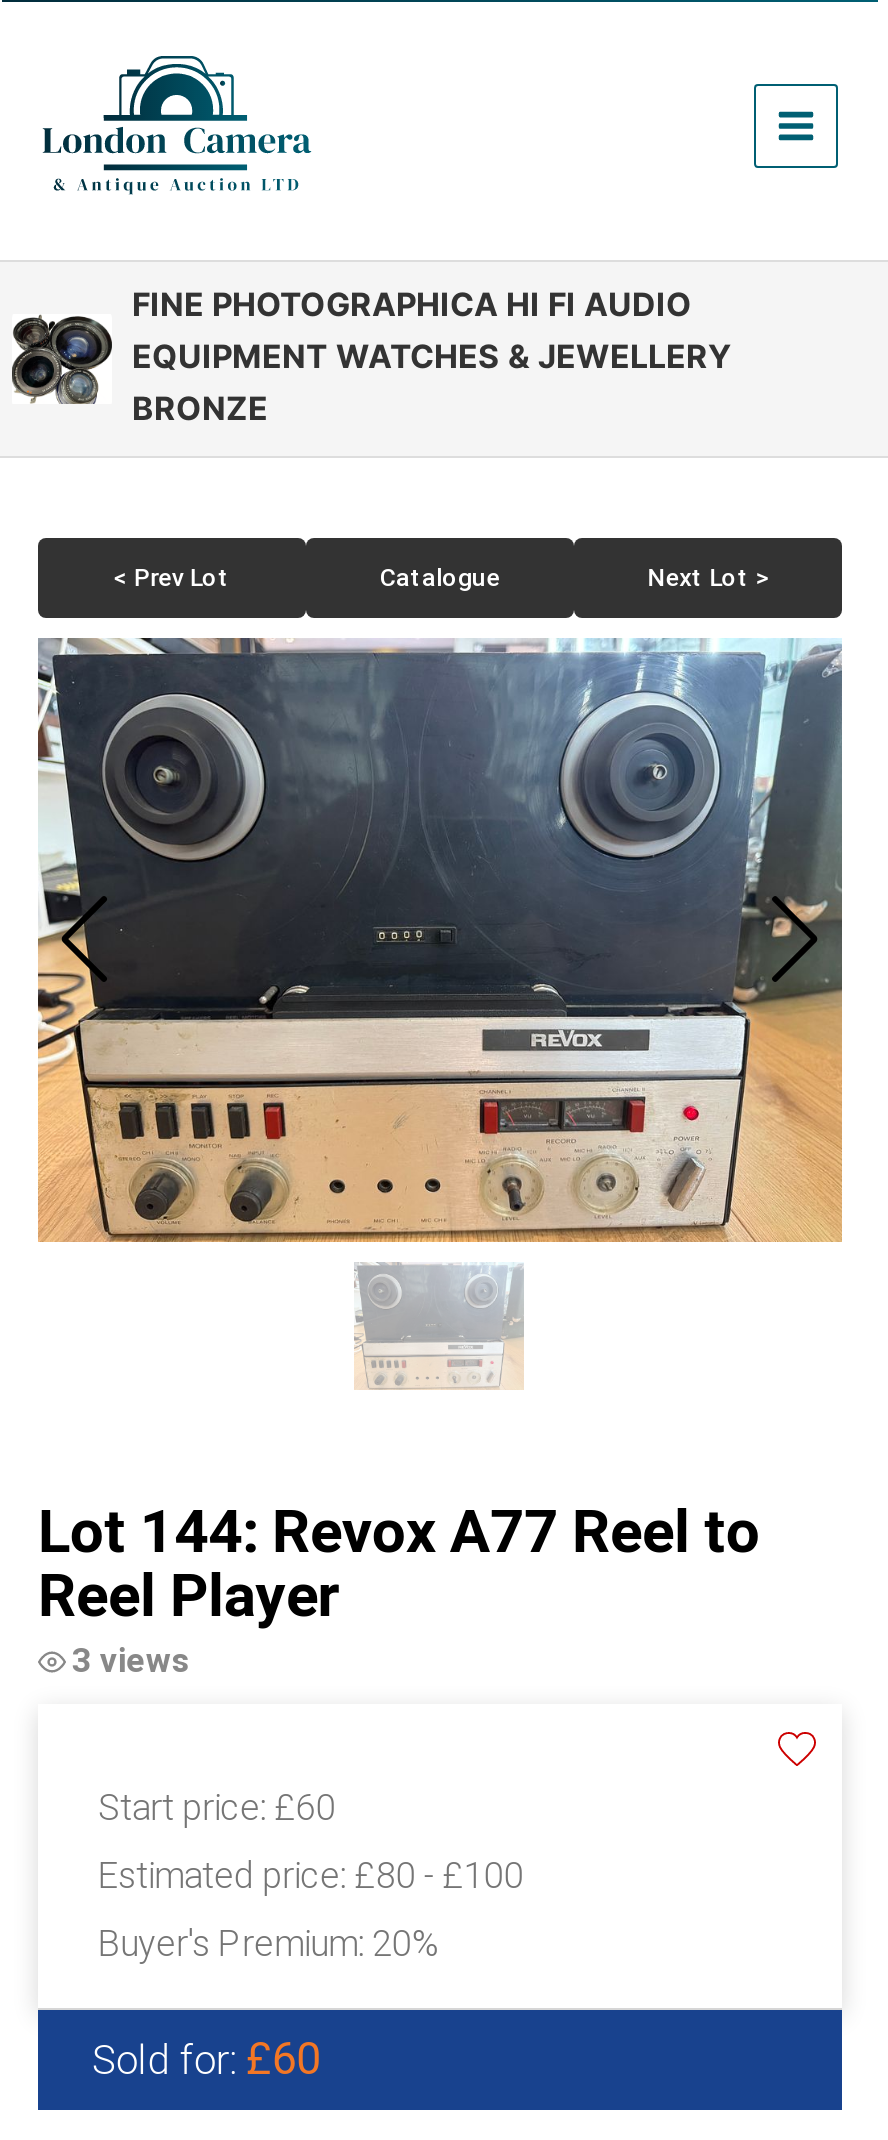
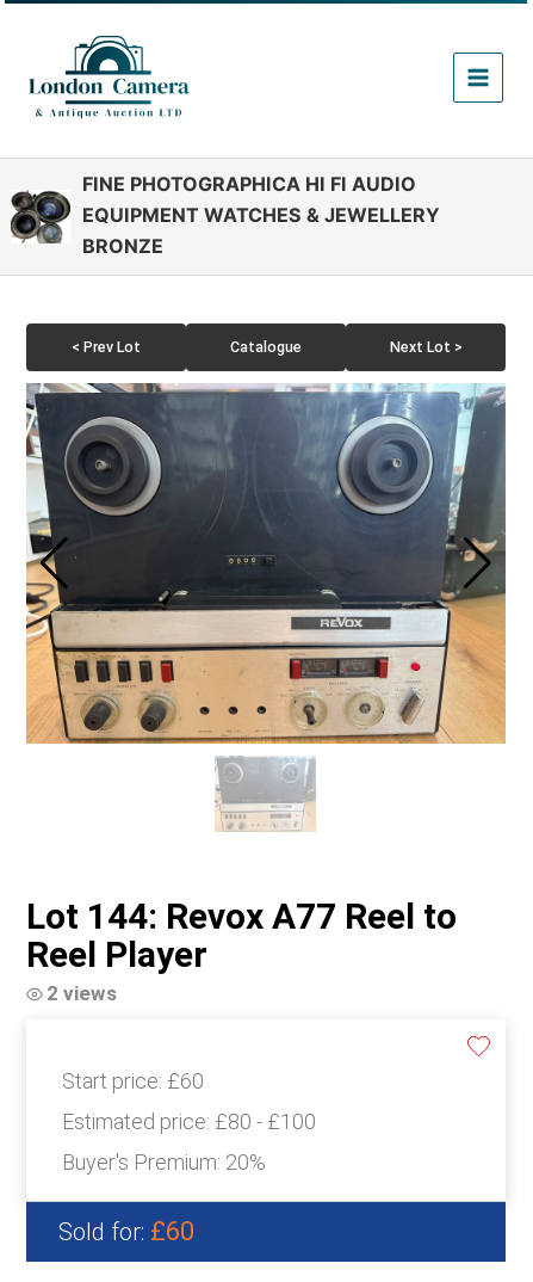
- 3 views
+ 2 views
